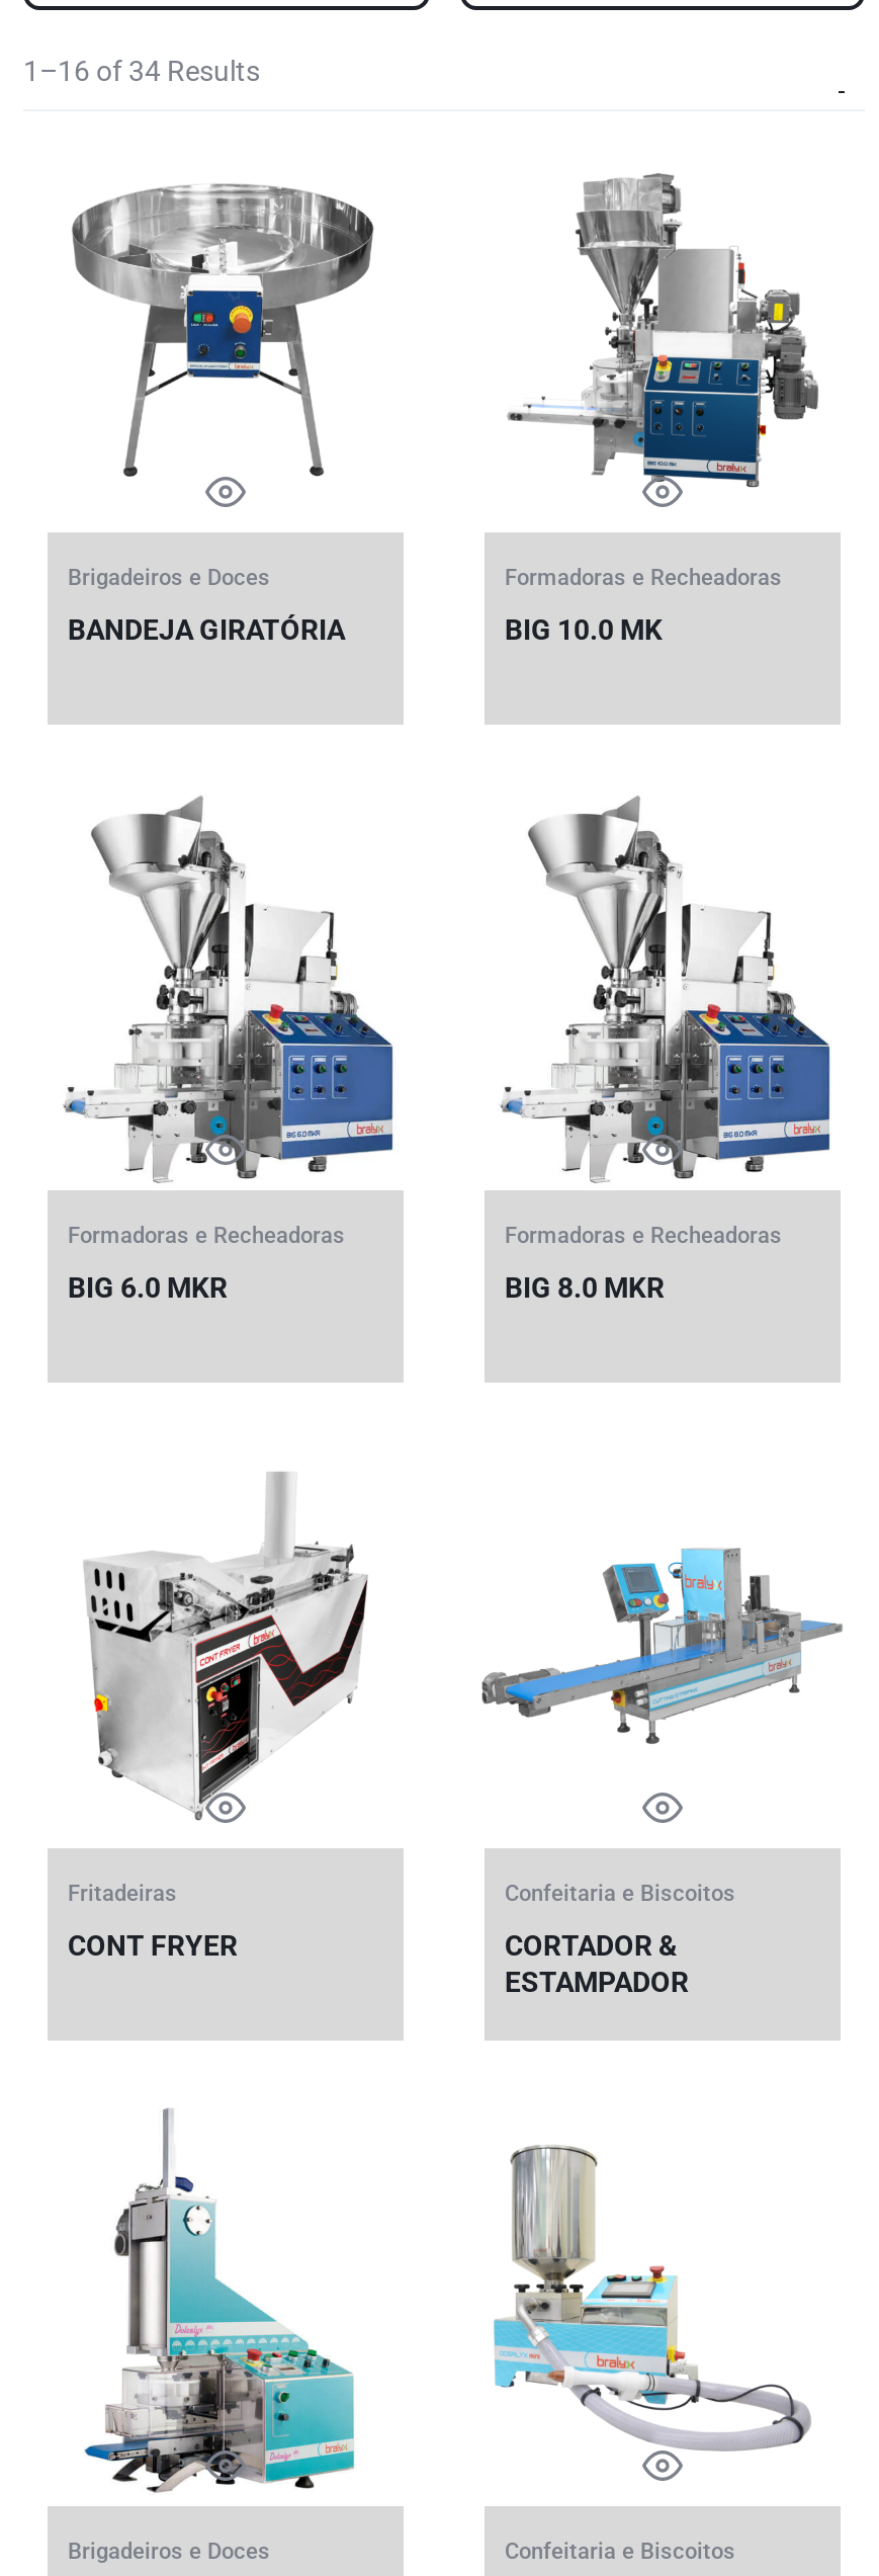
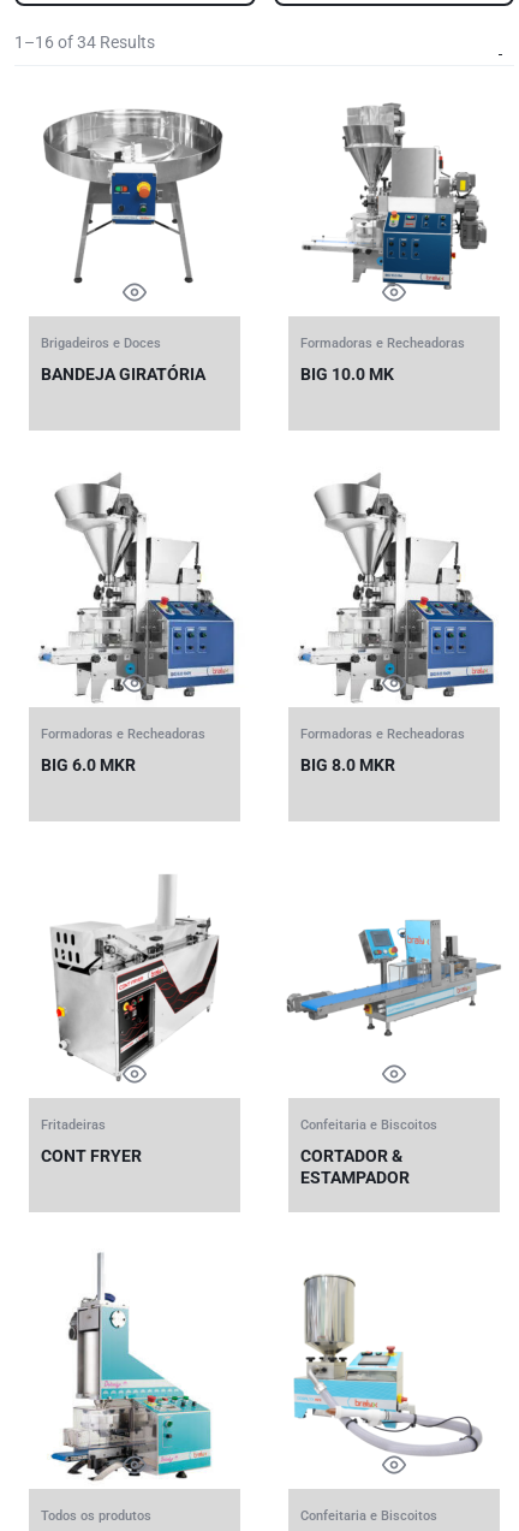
- Brigadeiros e Doces
+ Todos os produtos
